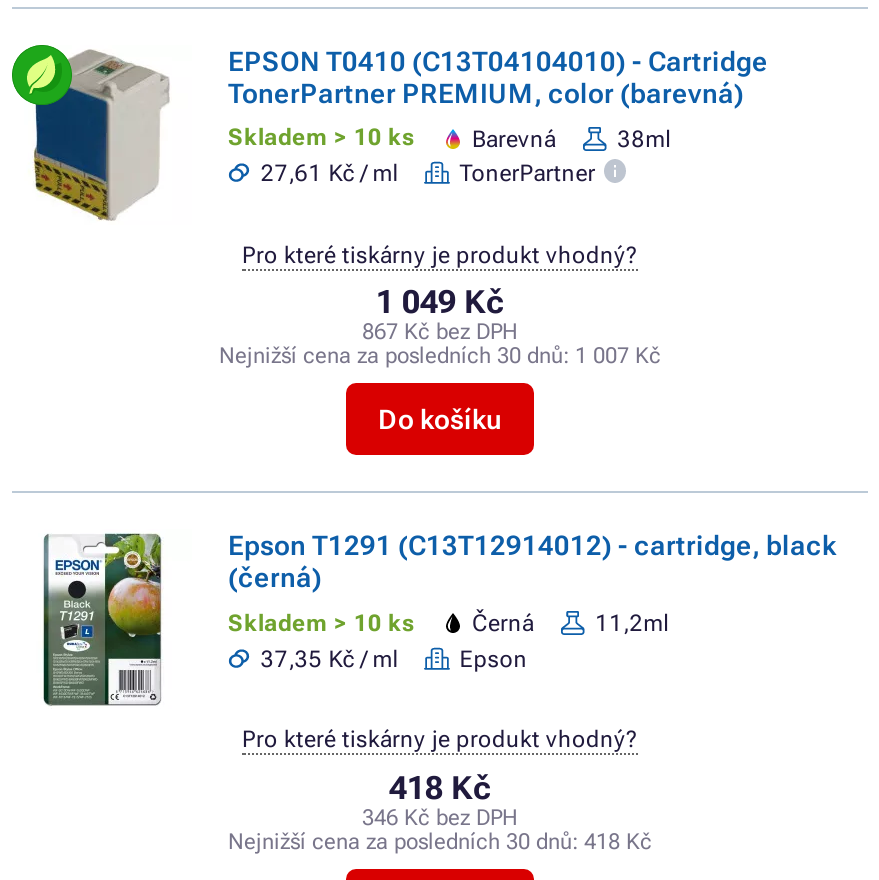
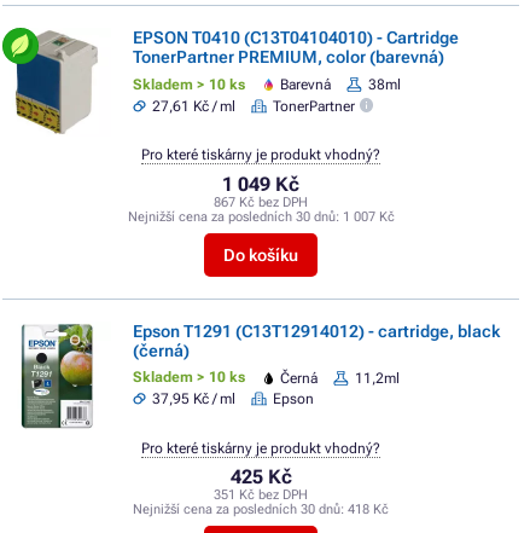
- 37,35 Kč / ml
+ 37,95 Kč / ml

- 418 Kč
+ 425 Kč

- 346 Kč bez DPH
+ 351 Kč bez DPH
